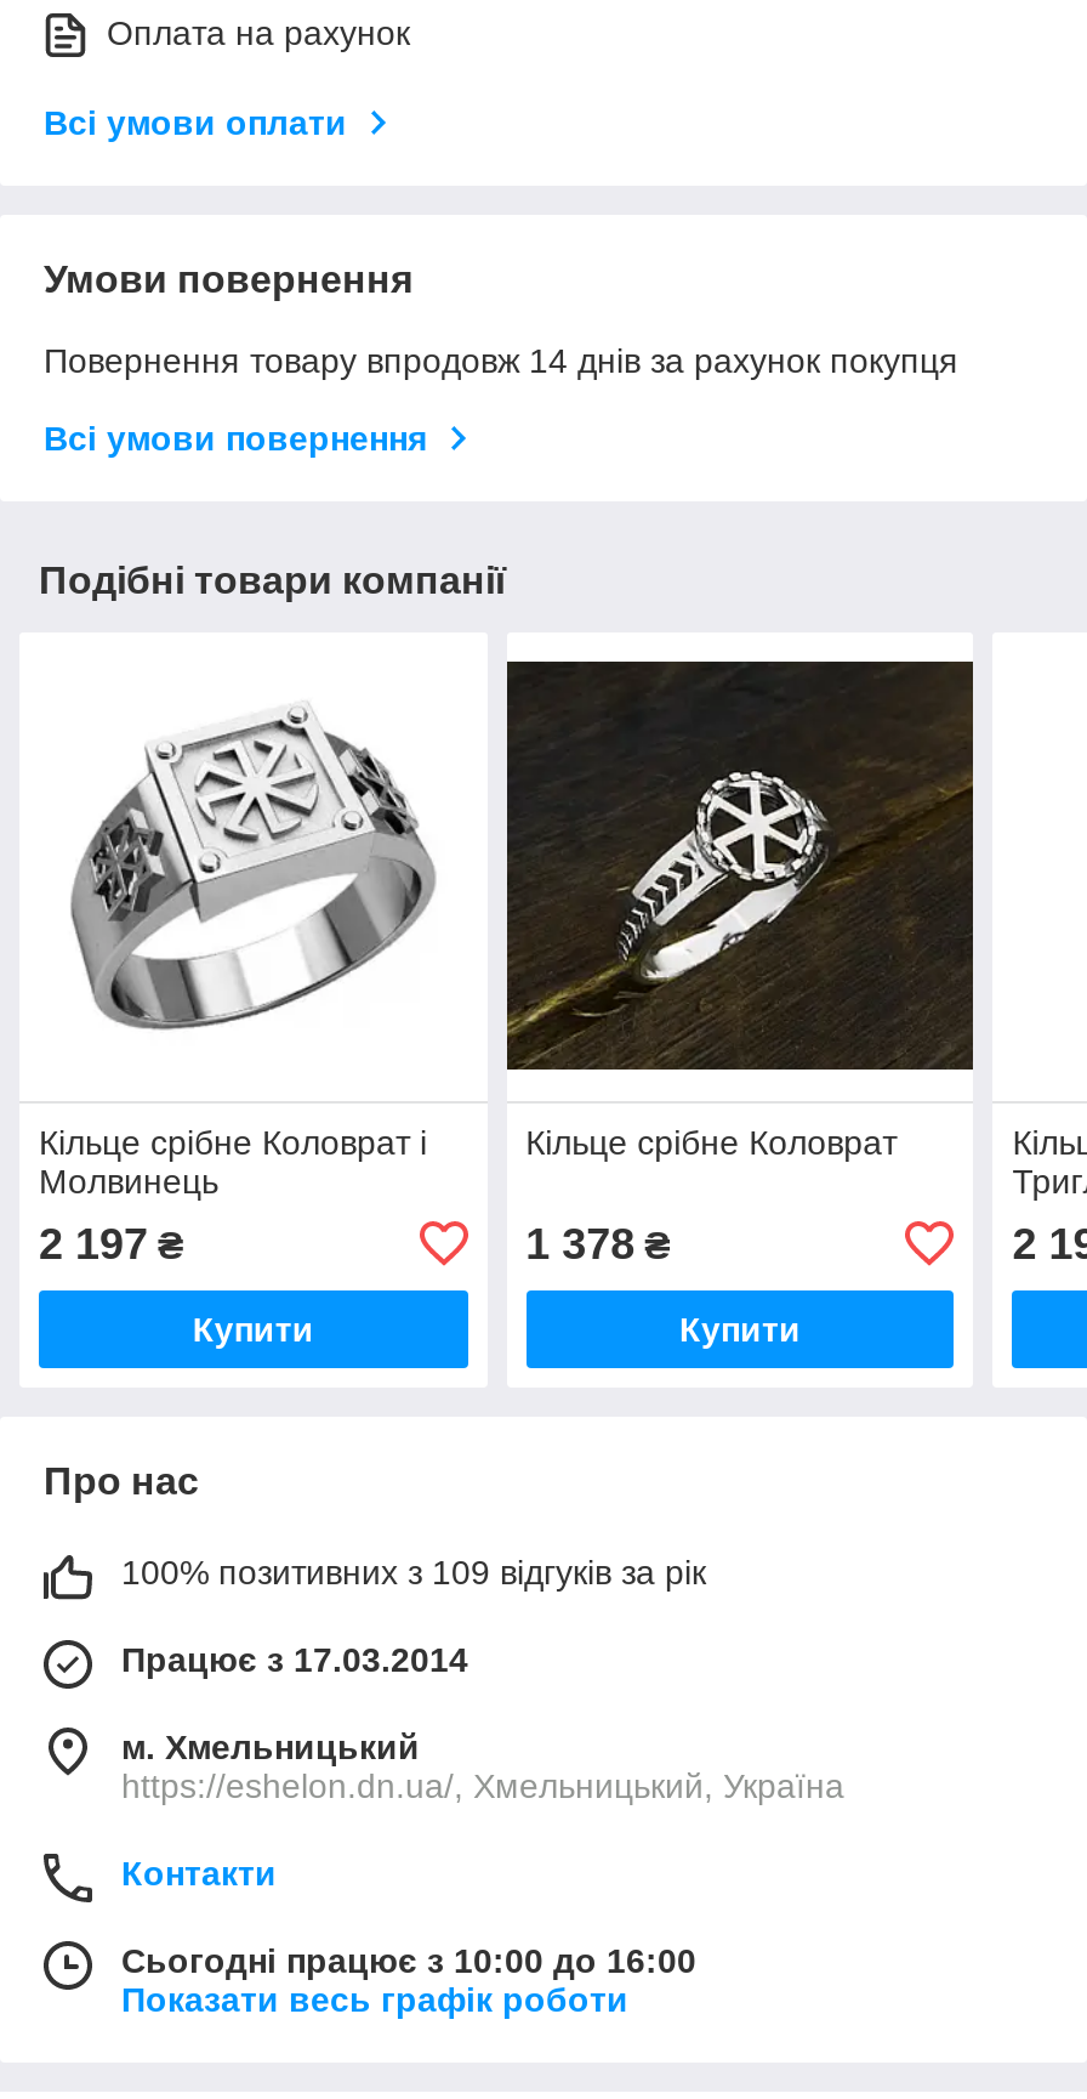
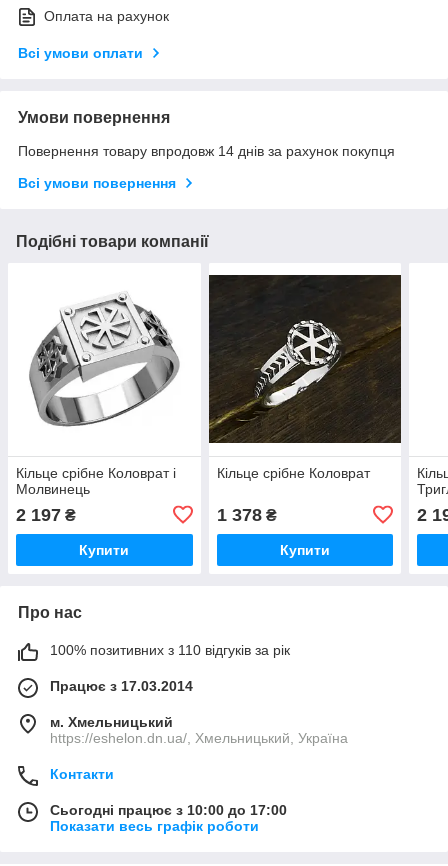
- 100% позитивних з 109 відгуків за рік
+ 100% позитивних з 110 відгуків за рік

- Сьогодні працює з 10:00 до 16:00
+ Сьогодні працює з 10:00 до 17:00
